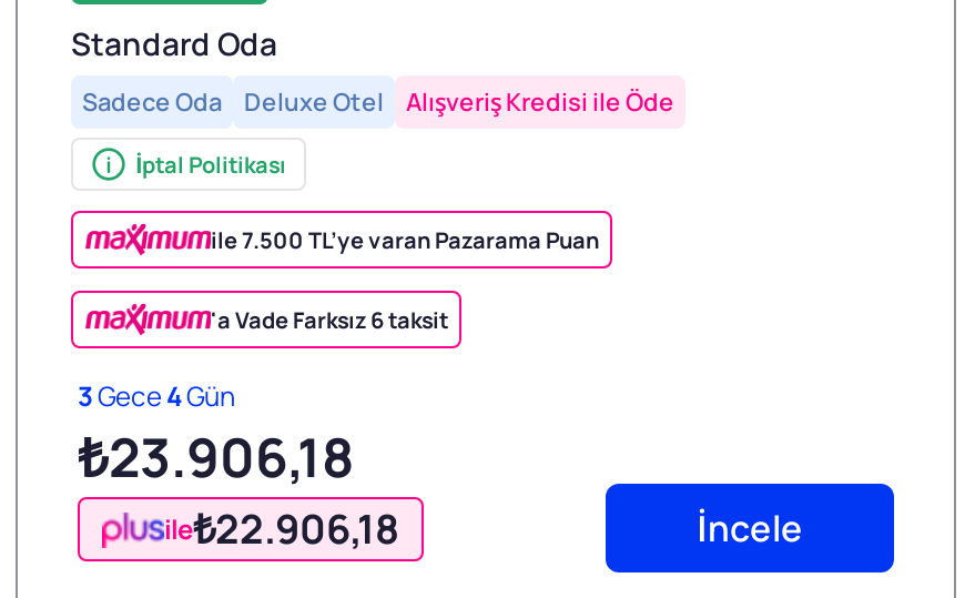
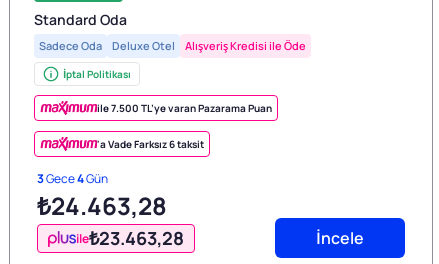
- ₺23.906,18
+ ₺24.463,28

- ile₺22.906,18
+ ile₺23.463,28
